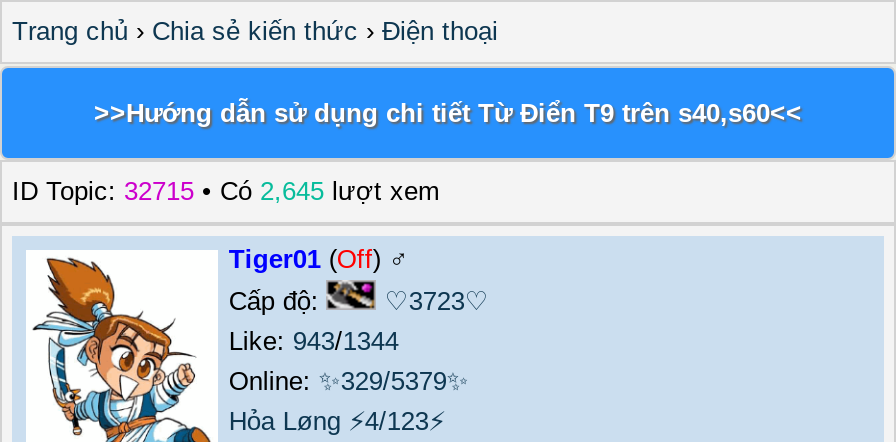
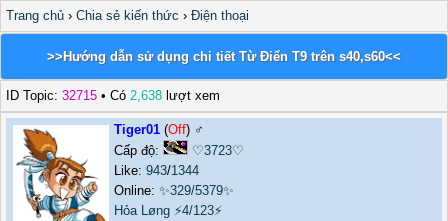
- ID Topic: 32715 • Có 2,645 lượt xem
+ ID Topic: 32715 • Có 2,638 lượt xem
